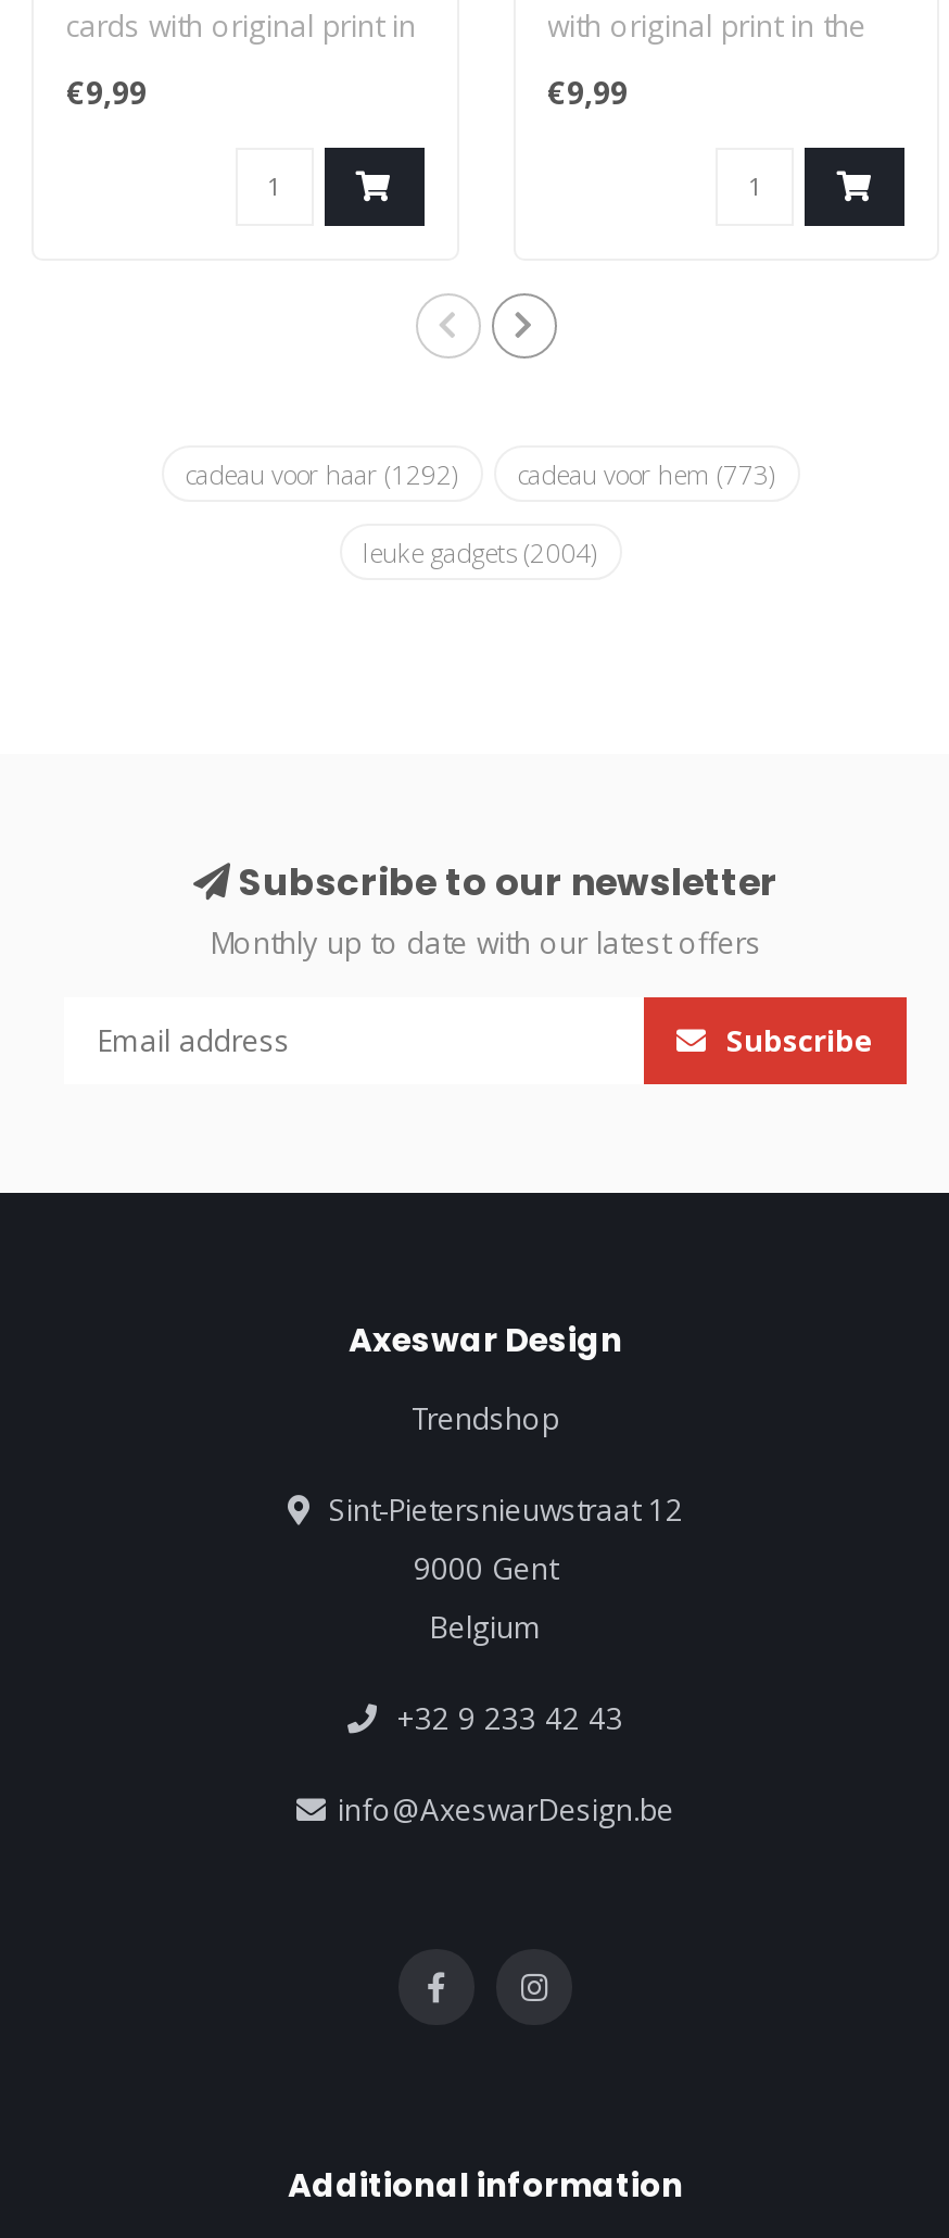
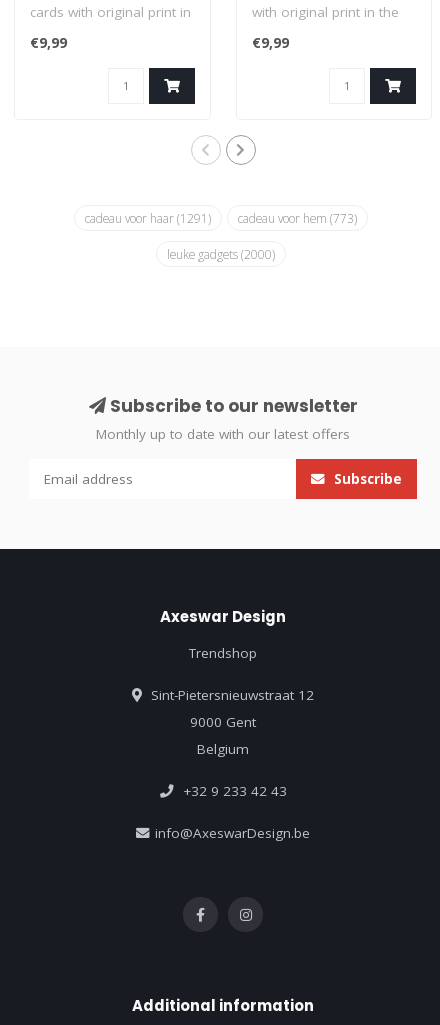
- cadeau voor haar (1292)
+ cadeau voor haar (1291)

- leuke gadgets (2004)
+ leuke gadgets (2000)
